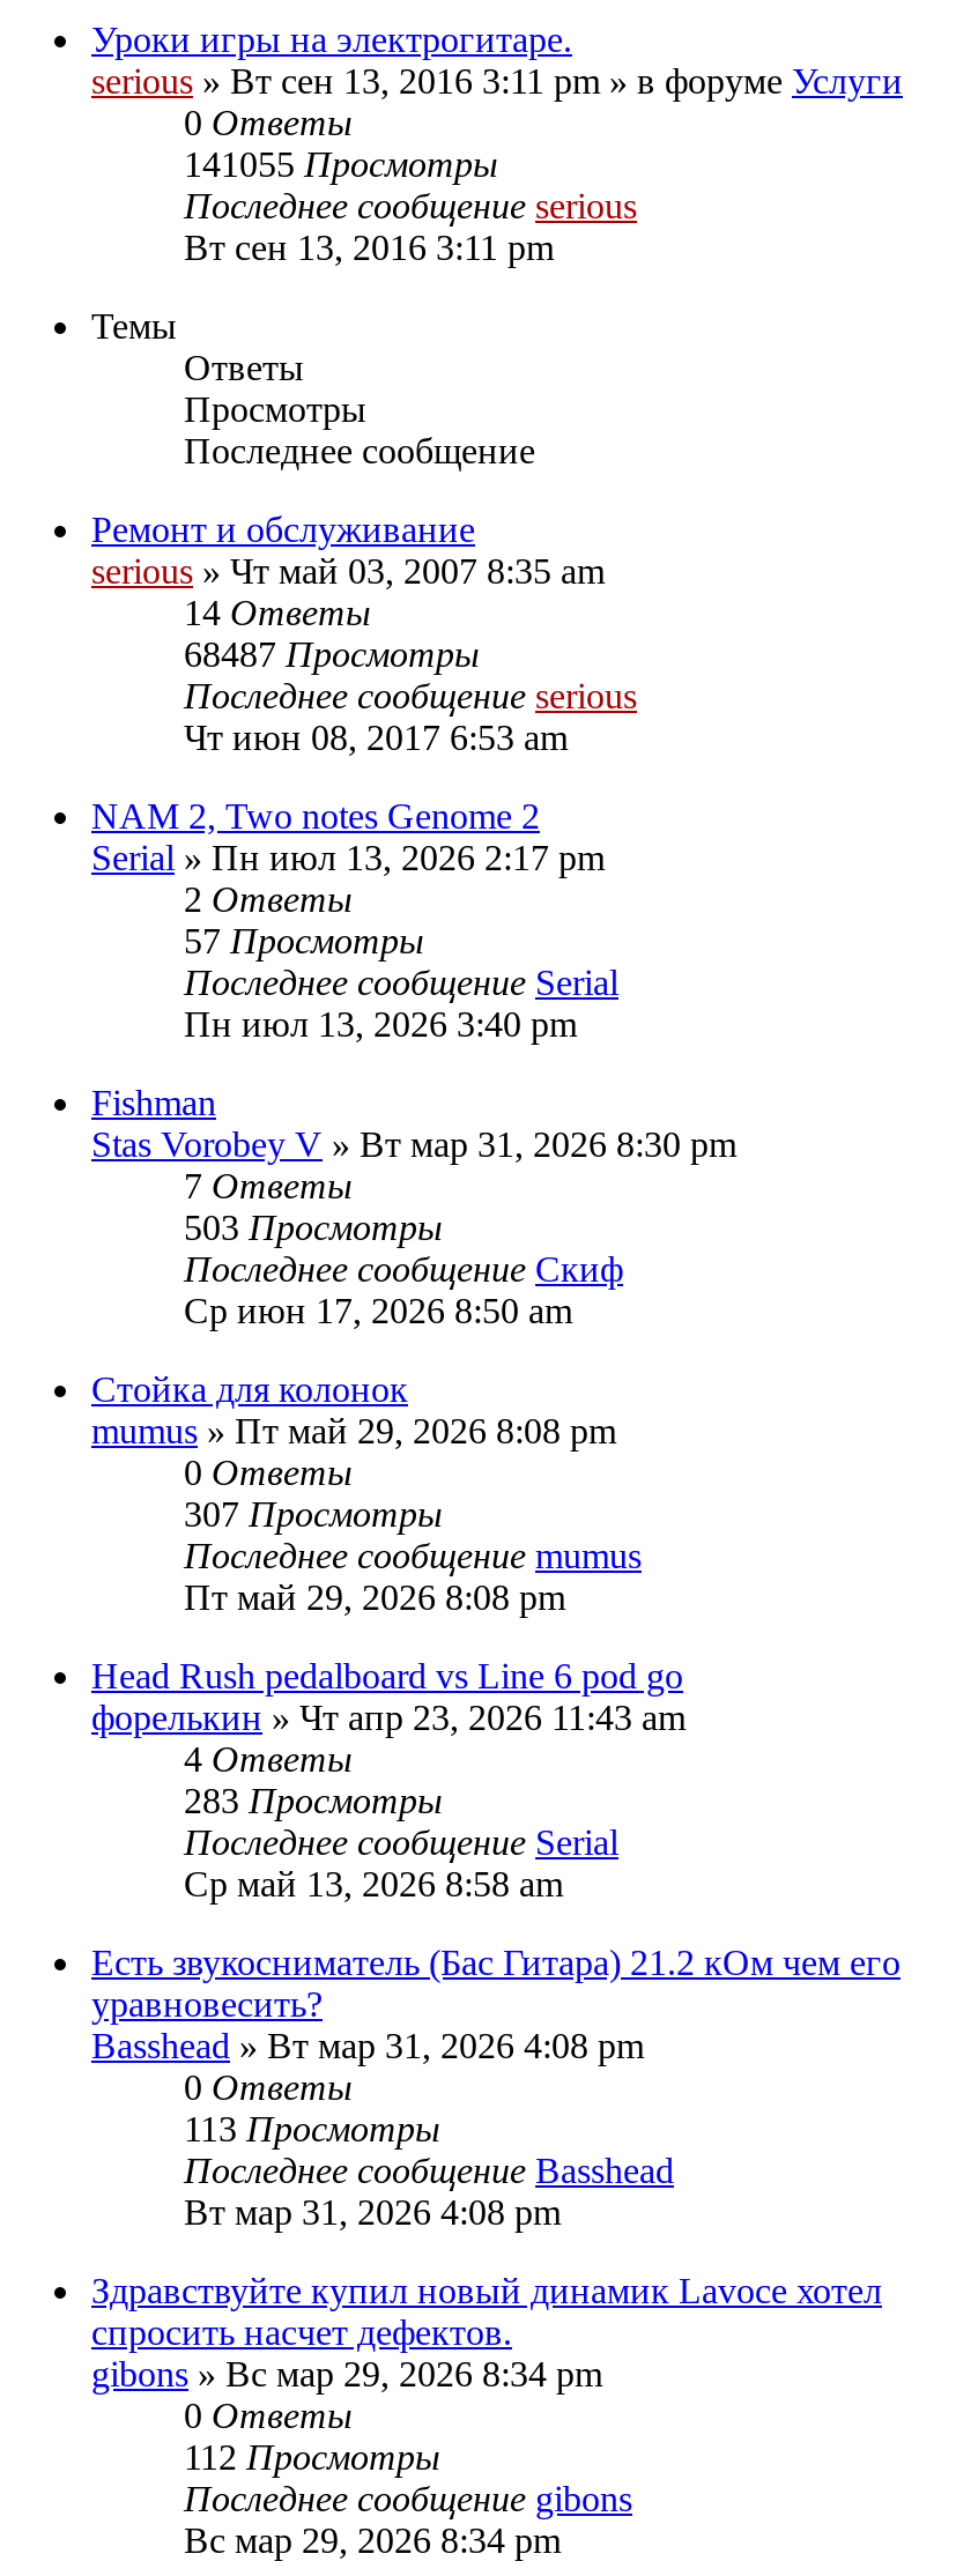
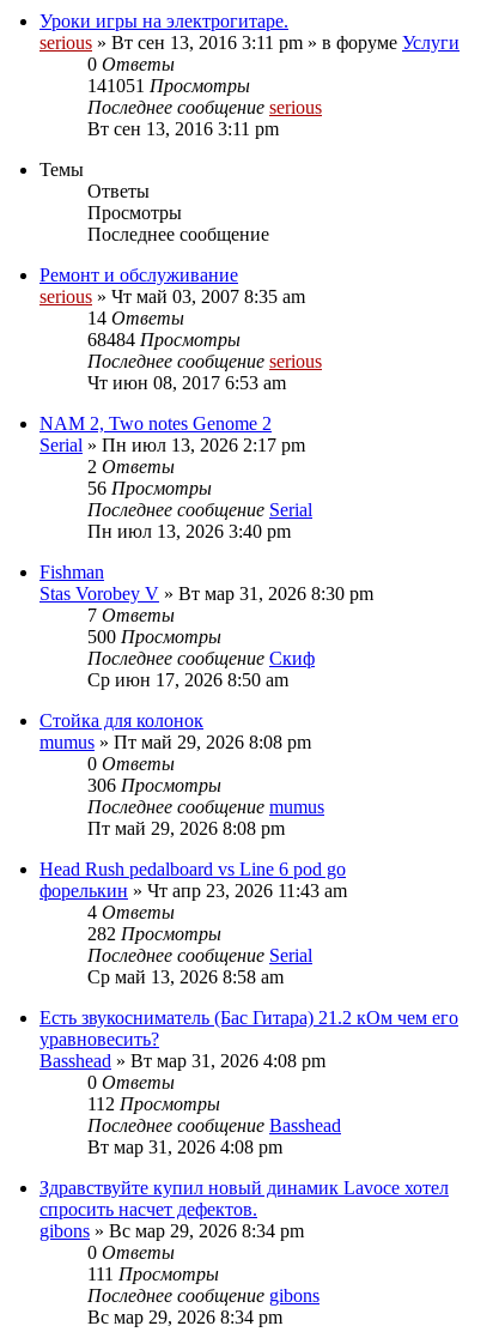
- 141055 Просмотры
+ 141051 Просмотры

- 68487 Просмотры
+ 68484 Просмотры

- 57 Просмотры
+ 56 Просмотры

- 503 Просмотры
+ 500 Просмотры

- 307 Просмотры
+ 306 Просмотры

- 283 Просмотры
+ 282 Просмотры

- 113 Просмотры
+ 112 Просмотры

- 112 Просмотры
+ 111 Просмотры
